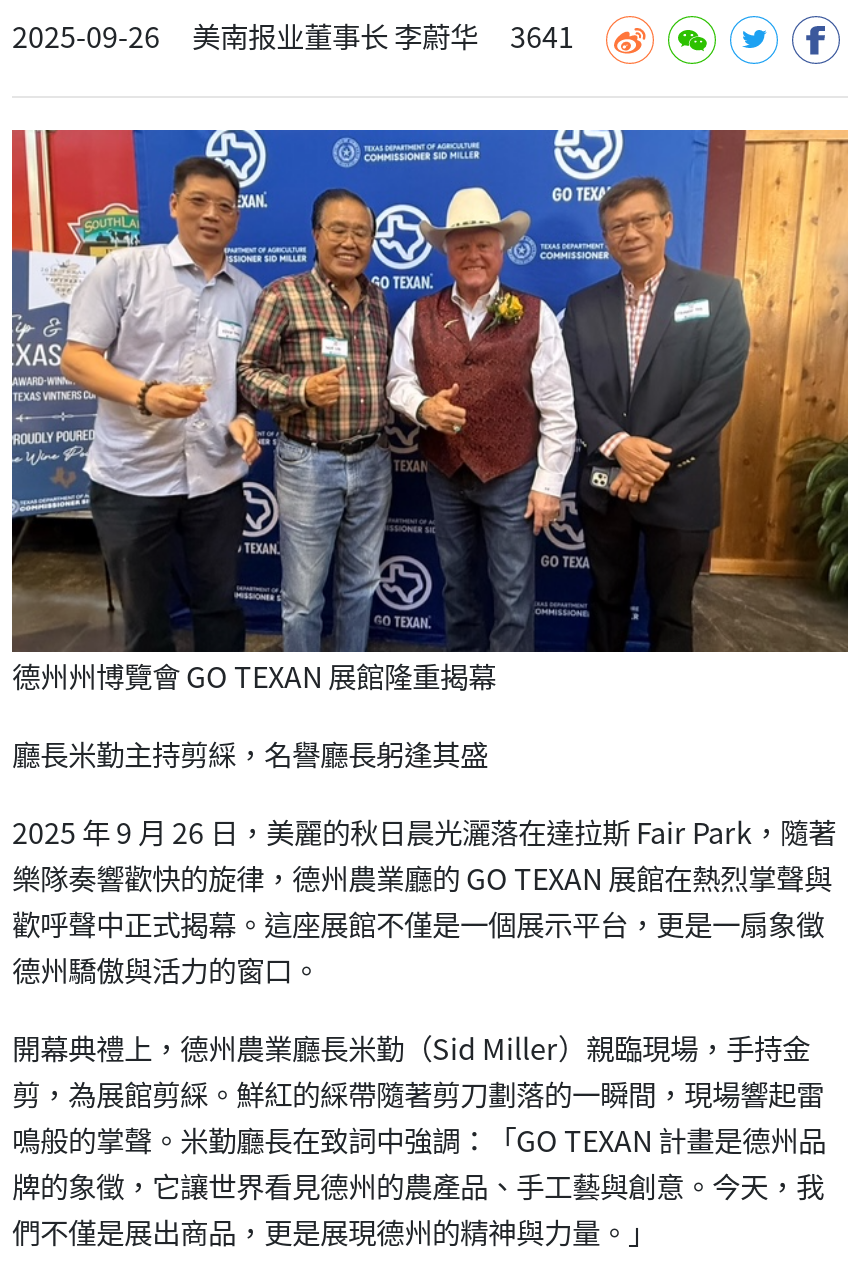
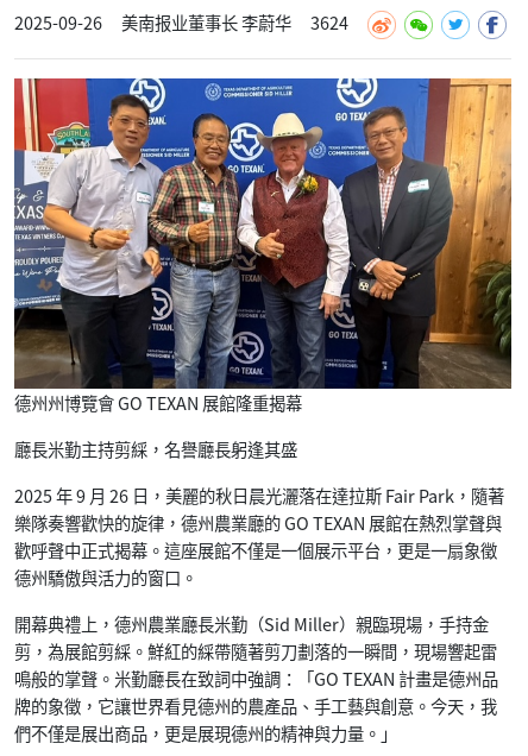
- 2025-09-26 美南报业董事长 李蔚华 3641
+ 2025-09-26 美南报业董事长 李蔚华 3624
